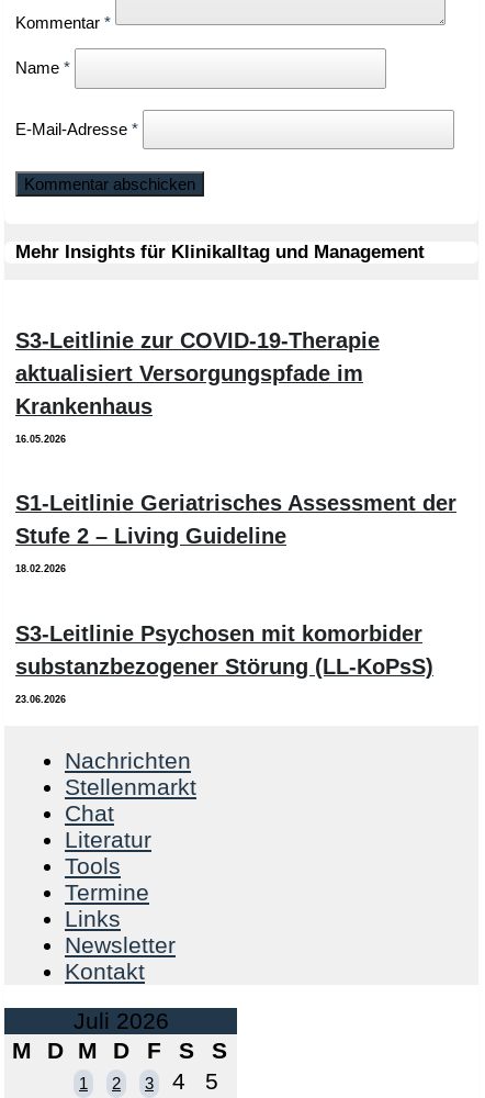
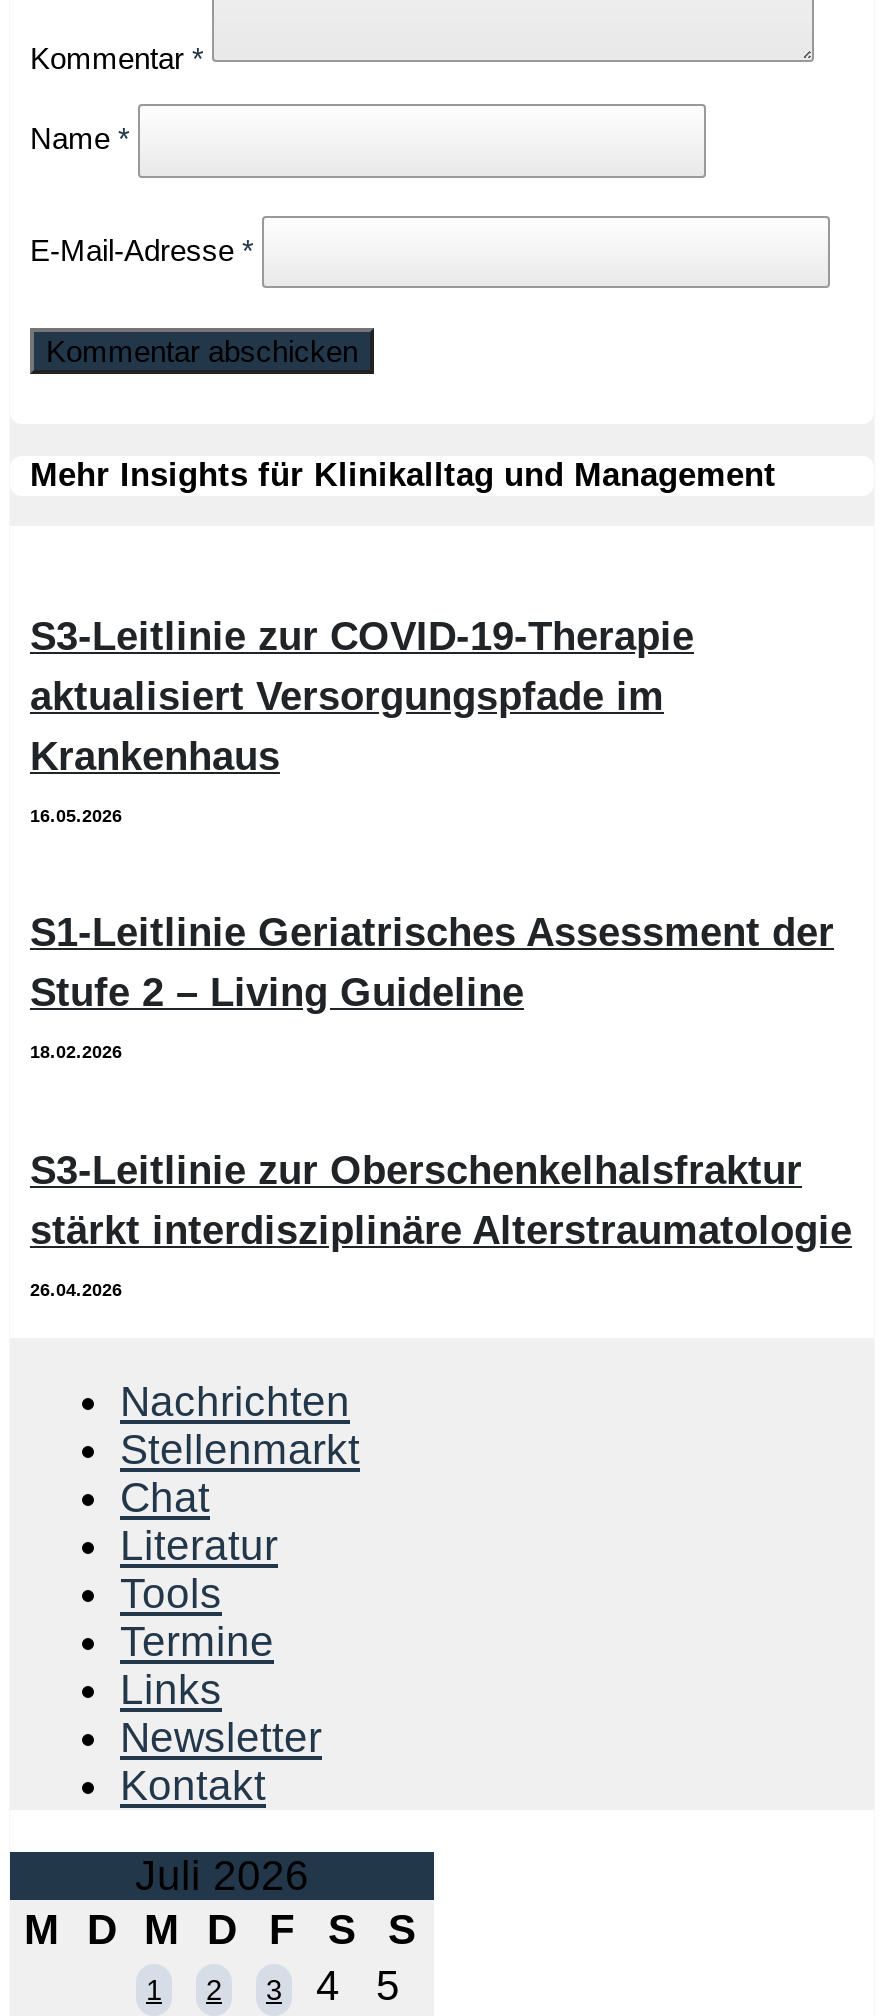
- S3-Leitlinie Psychosen mit komorbider
- substanzbezogener Störung (LL-KoPsS)
+ S3-Leitlinie zur Oberschenkelhalsfraktur
+ stärkt interdisziplinäre Alterstraumatologie

- 23.06.2026
+ 26.04.2026
